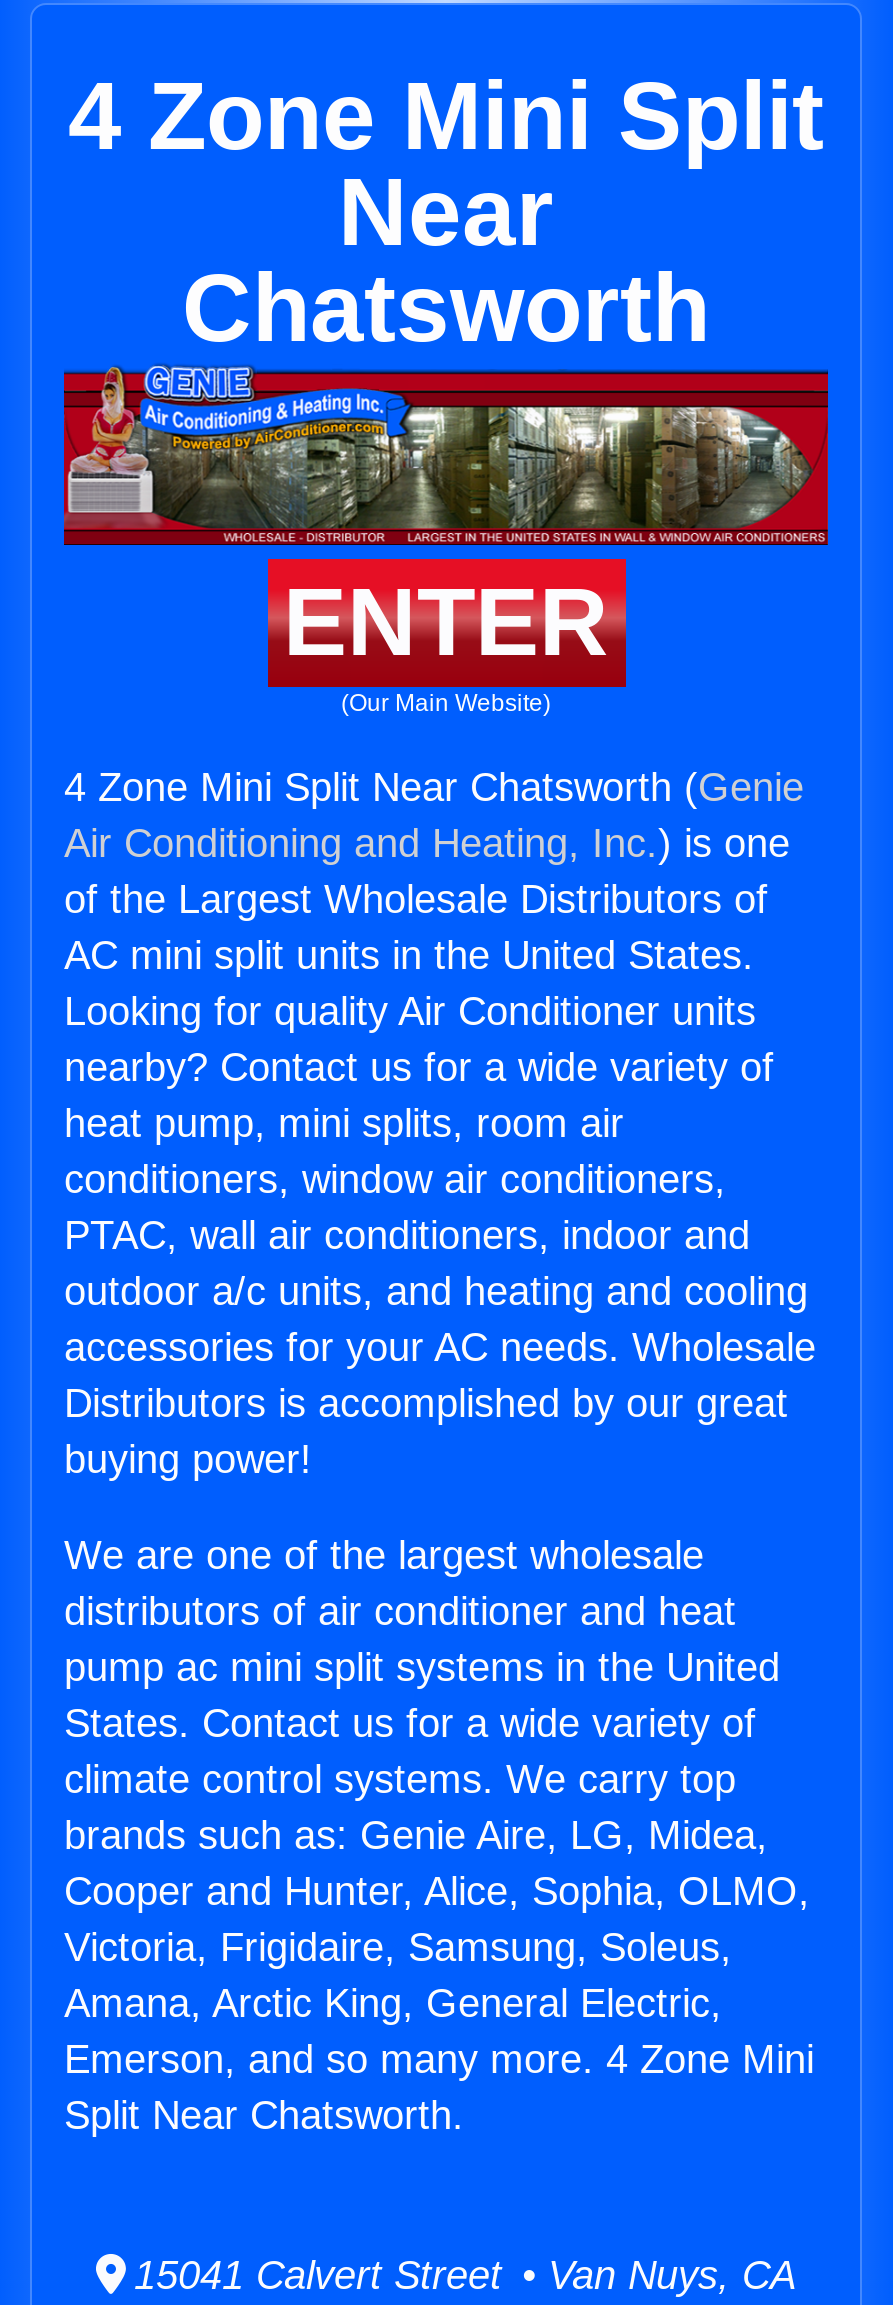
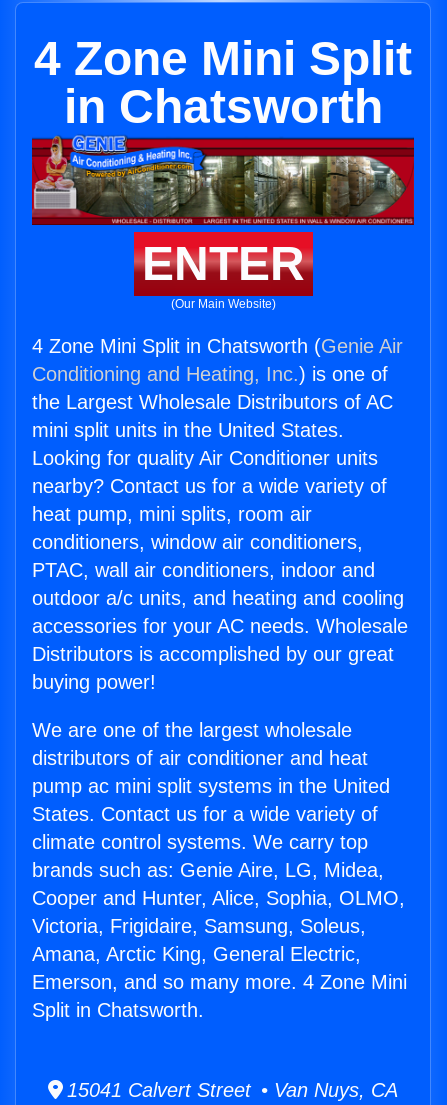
- Near
- Chatsworth
+ in Chatsworth

- 4 Zone Mini Split Near Chatsworth (Genie
- Air Conditioning and Heating, Inc.) is one
- of the Largest Wholesale Distributors of
- AC mini split units in the United States.
+ 4 Zone Mini Split in Chatsworth (Genie Air
+ Conditioning and Heating, Inc.) is one of
+ the Largest Wholesale Distributors of AC
+ mini split units in the United States.

- Split Near Chatsworth.
+ Split in Chatsworth.
